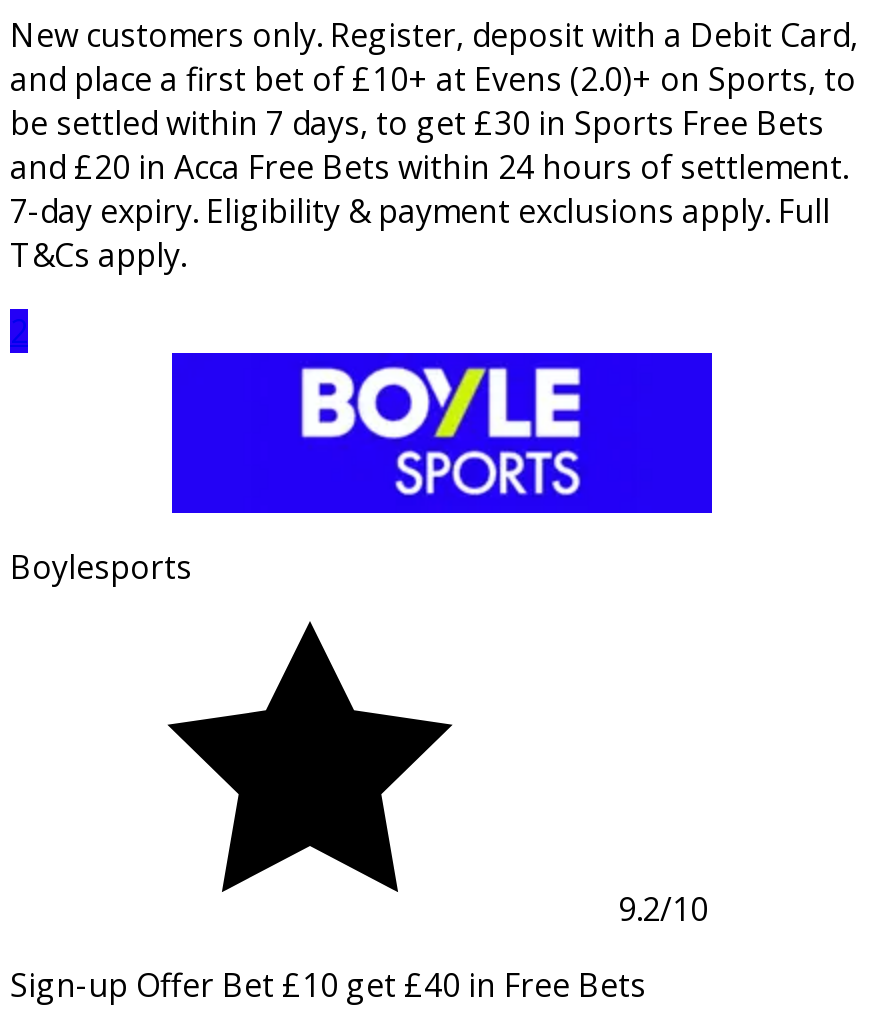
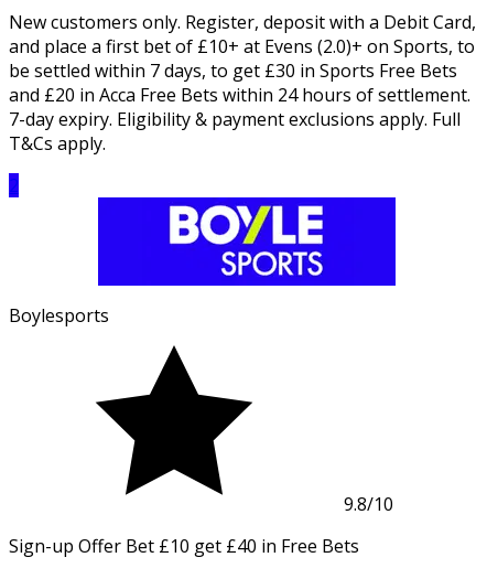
- 9.2/10
+ 9.8/10
